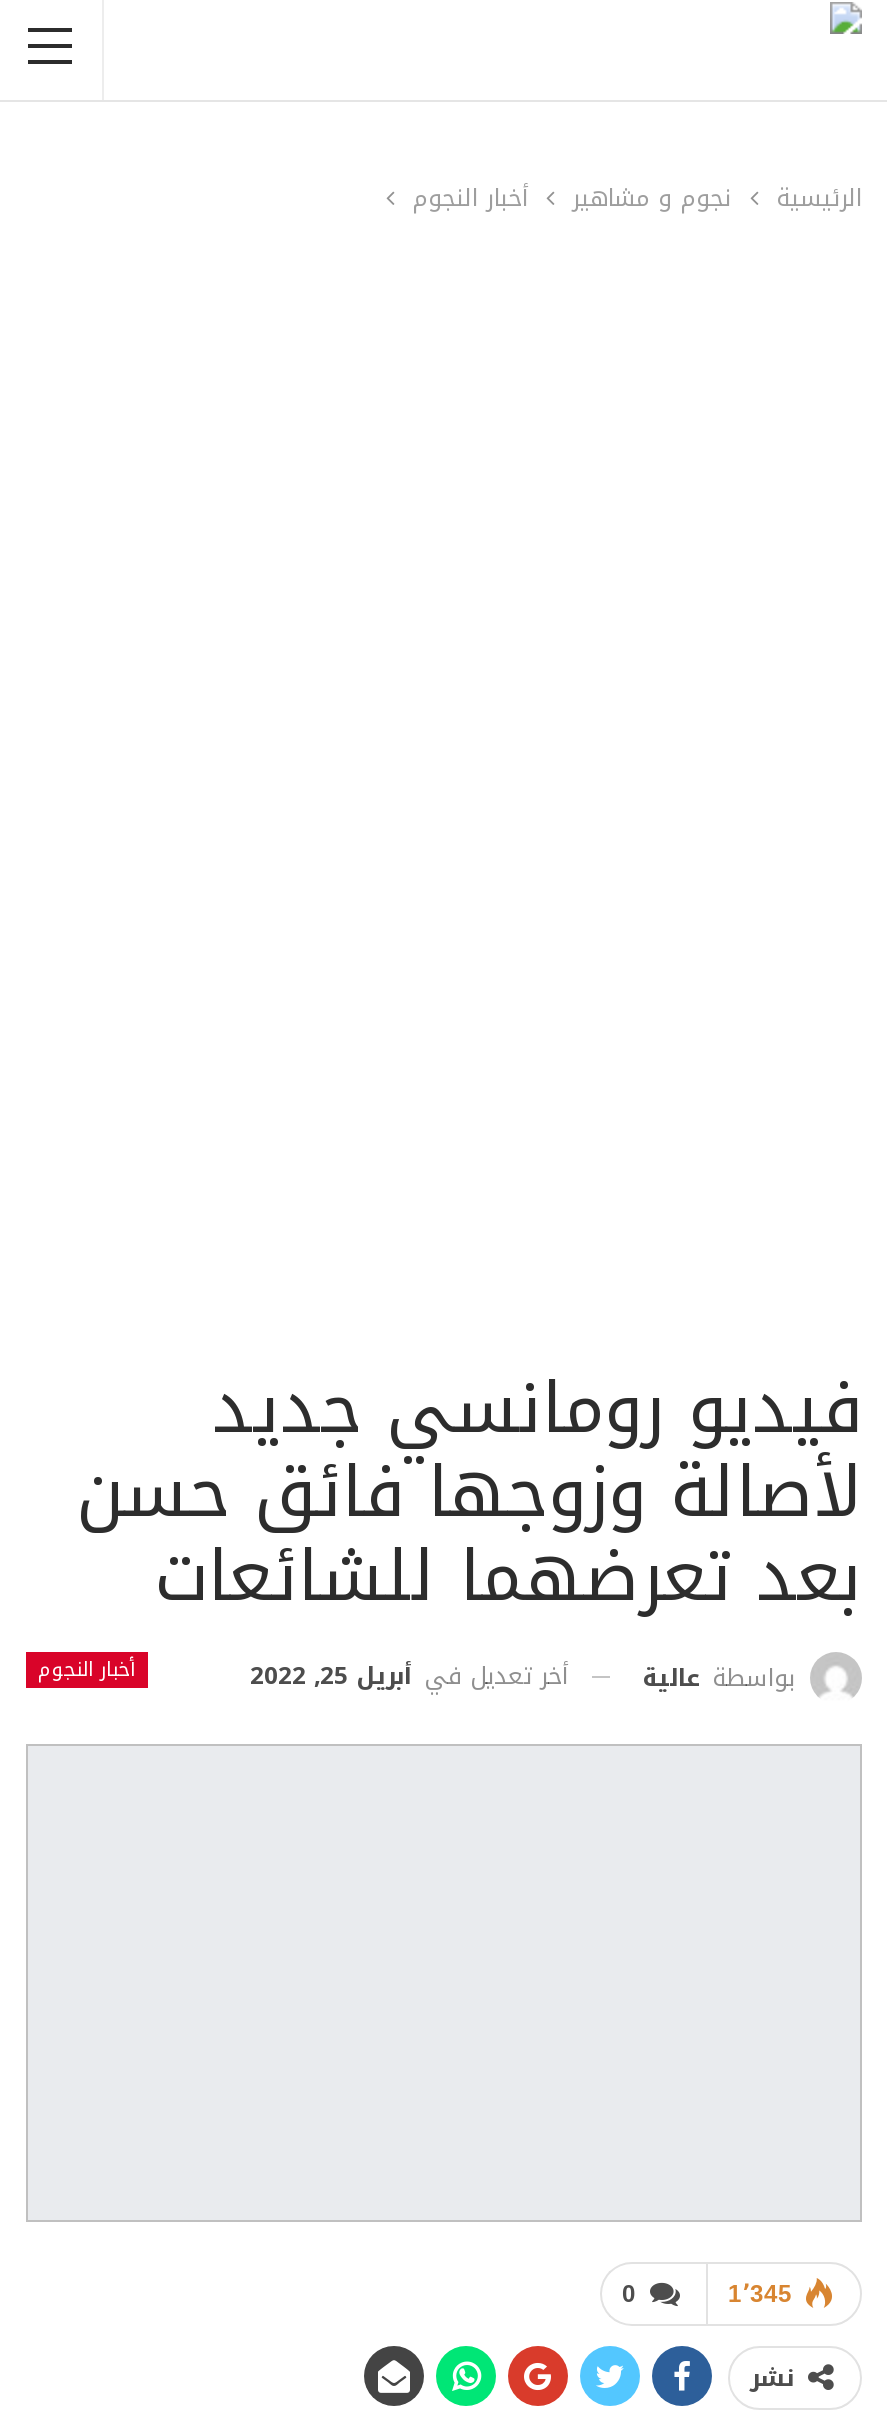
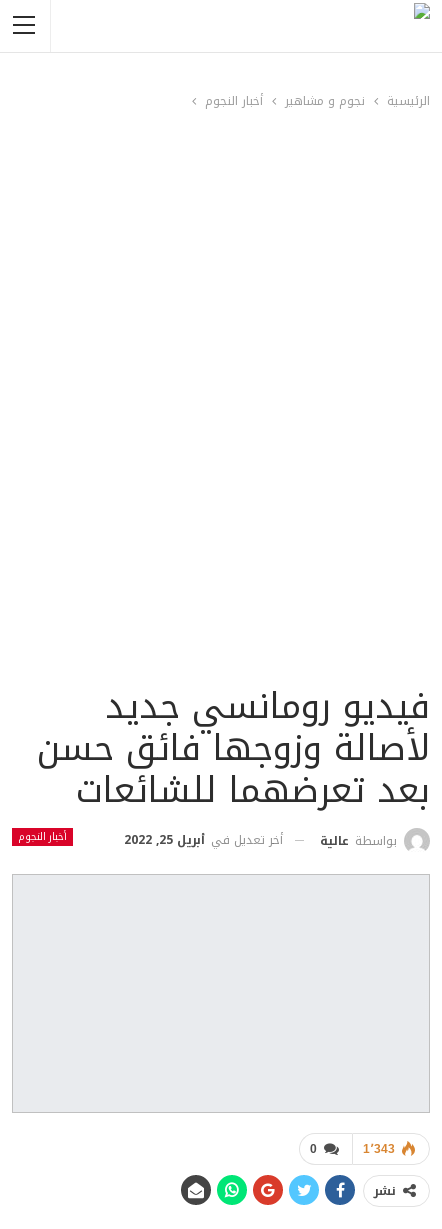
- 1٬345
+ 1٬343
